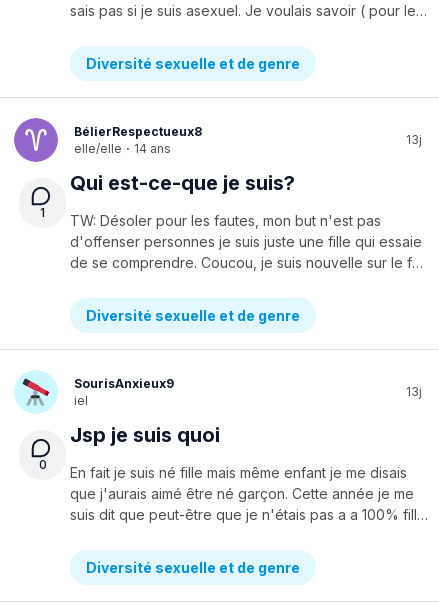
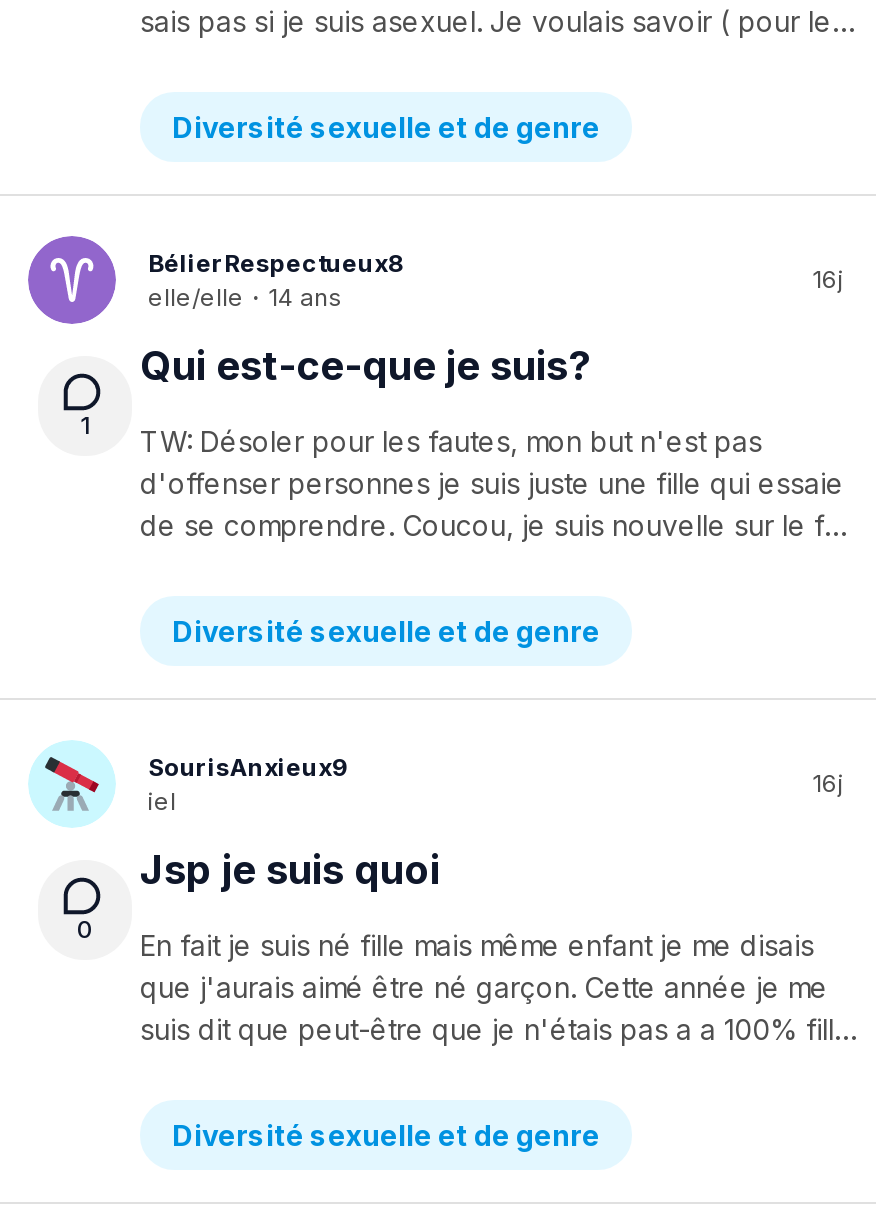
- 13j
+ 16j

- 13j
+ 16j
